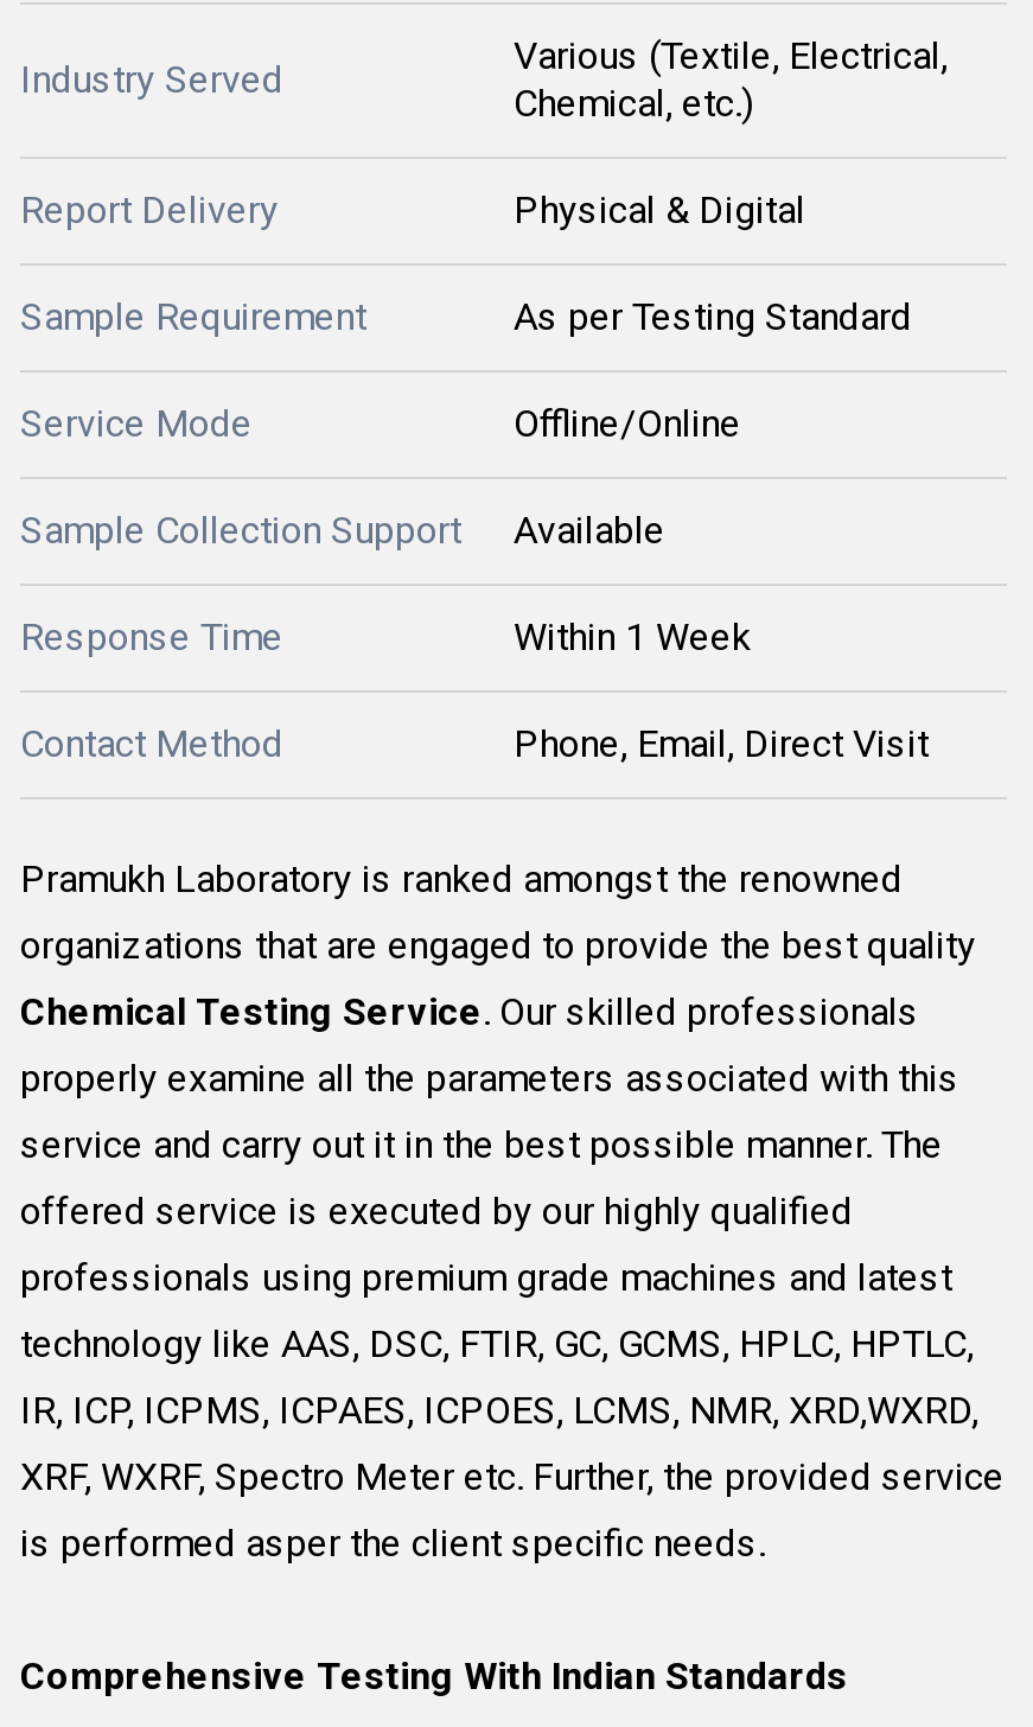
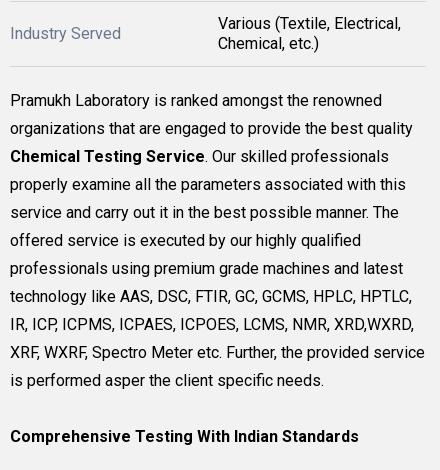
- Report Delivery
- Physical & Digital
- Sample Requirement
- As per Testing Standard
- Service Mode
- Offline/Online
- Sample Collection Support
- Available
- Response Time
- Within 1 Week
- Contact Method
- Phone, Email, Direct Visit
